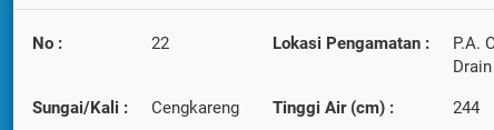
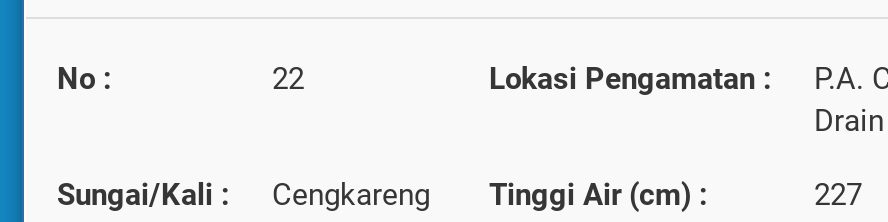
- 244
+ 227
